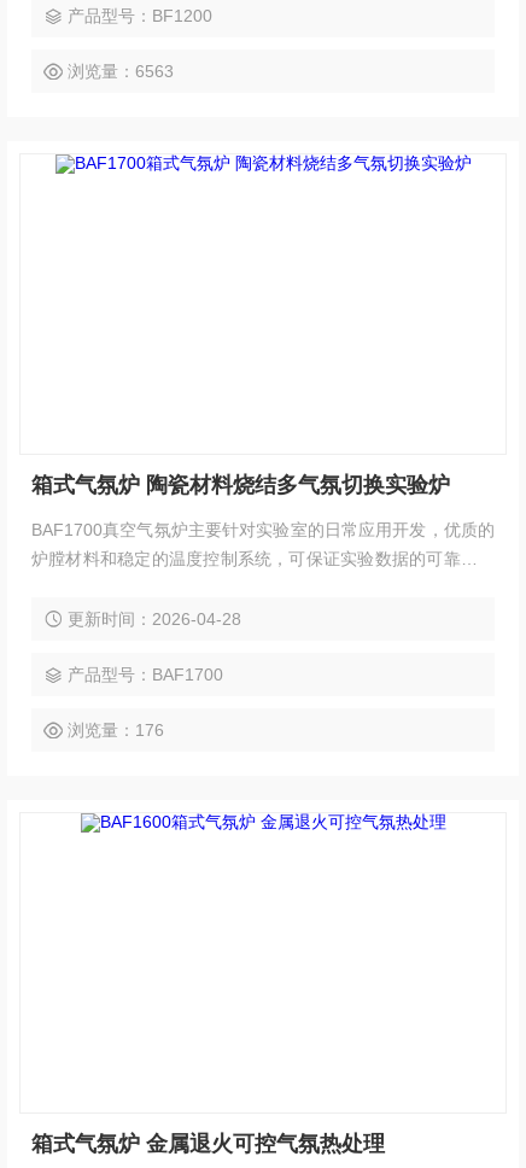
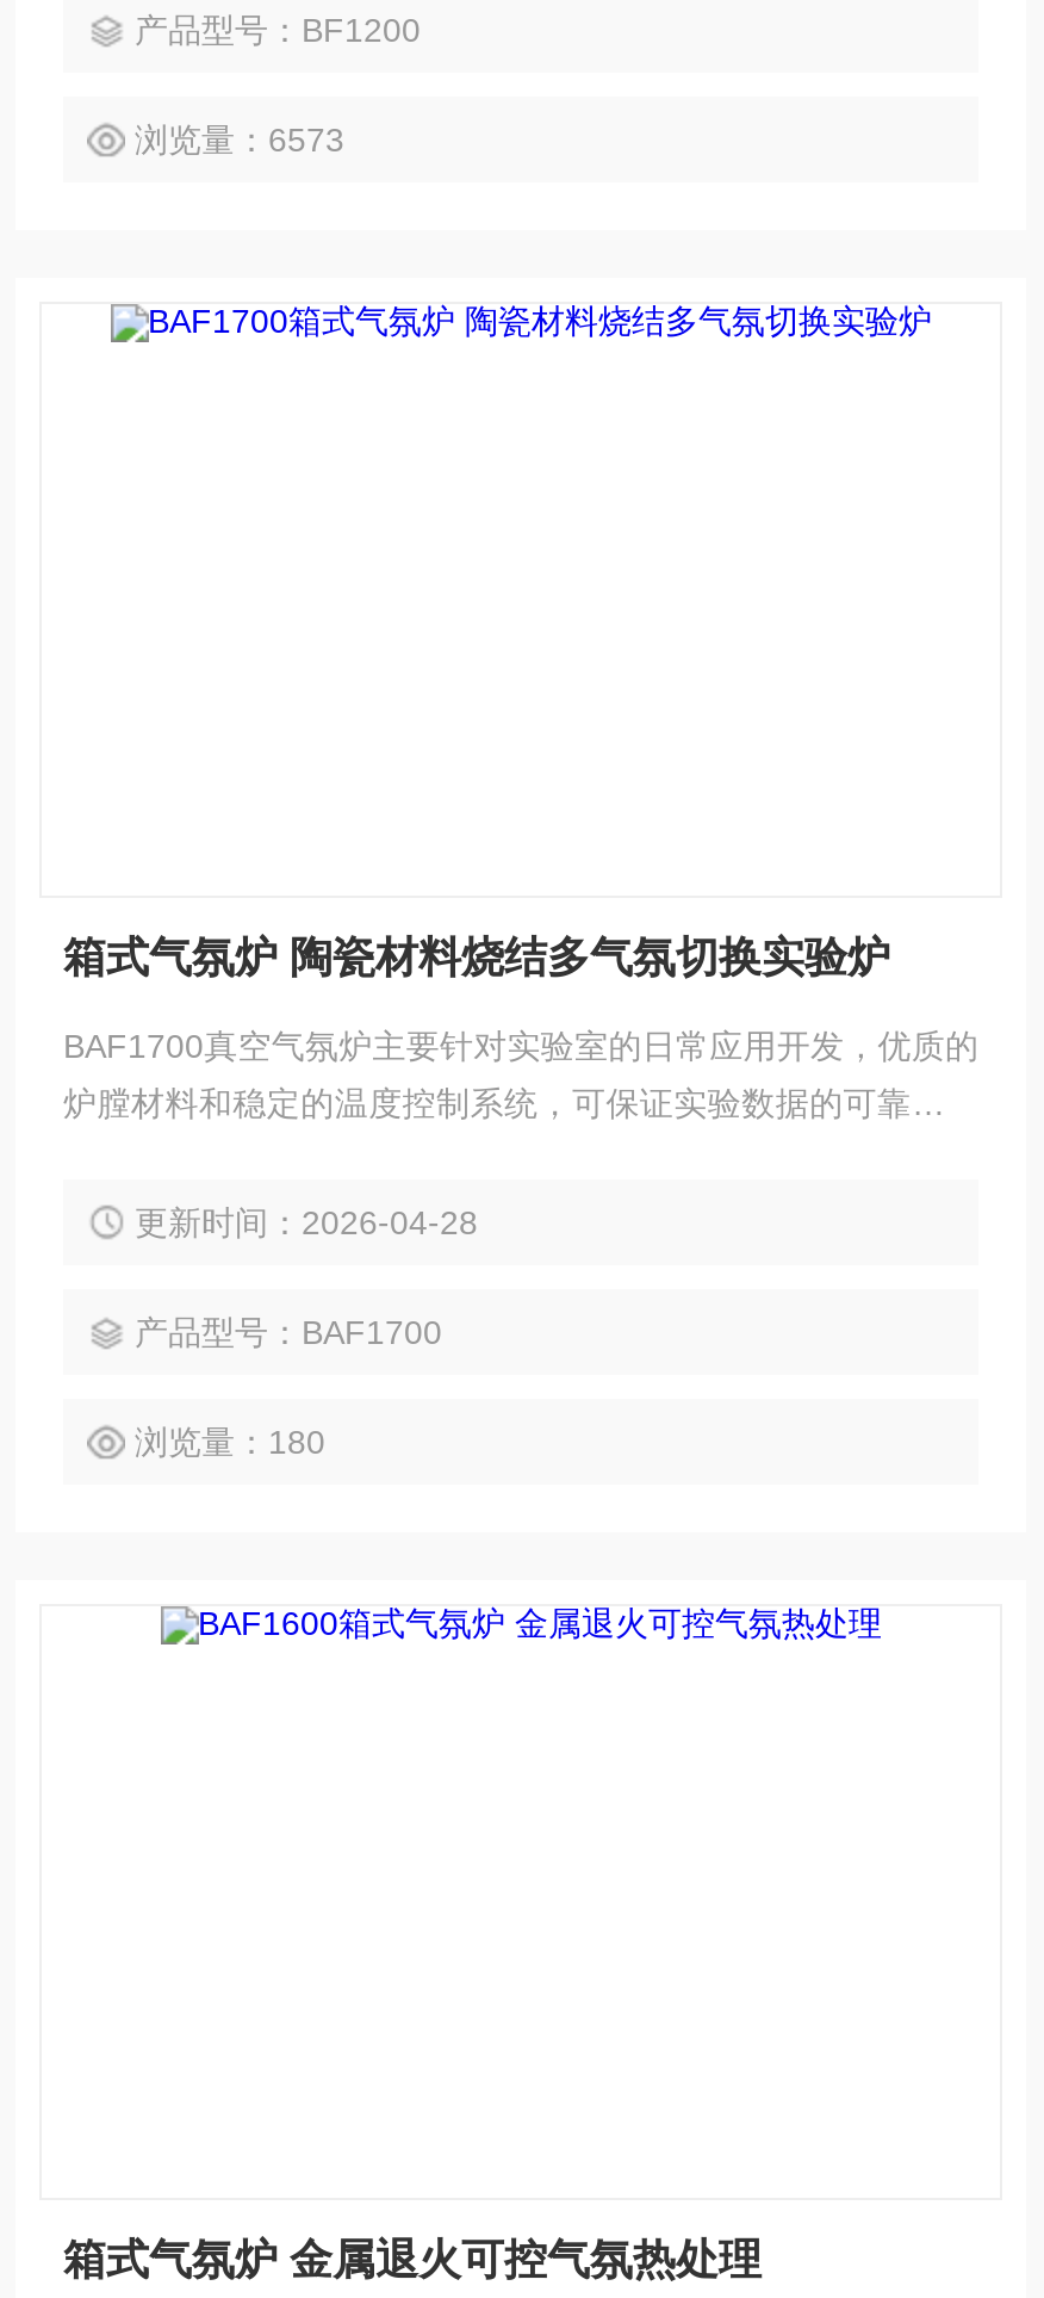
- 浏览量：6563
+ 浏览量：6573

- 浏览量：176
+ 浏览量：180
